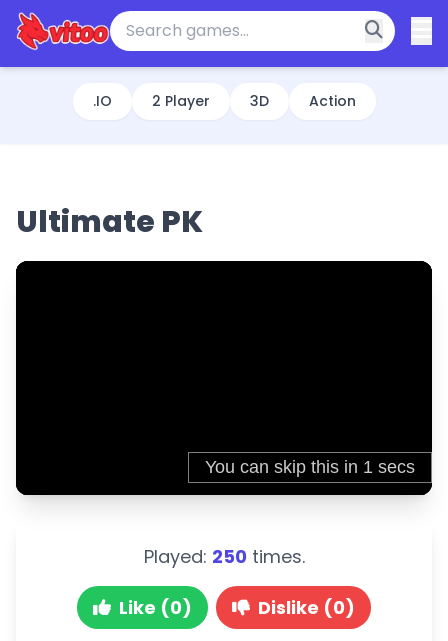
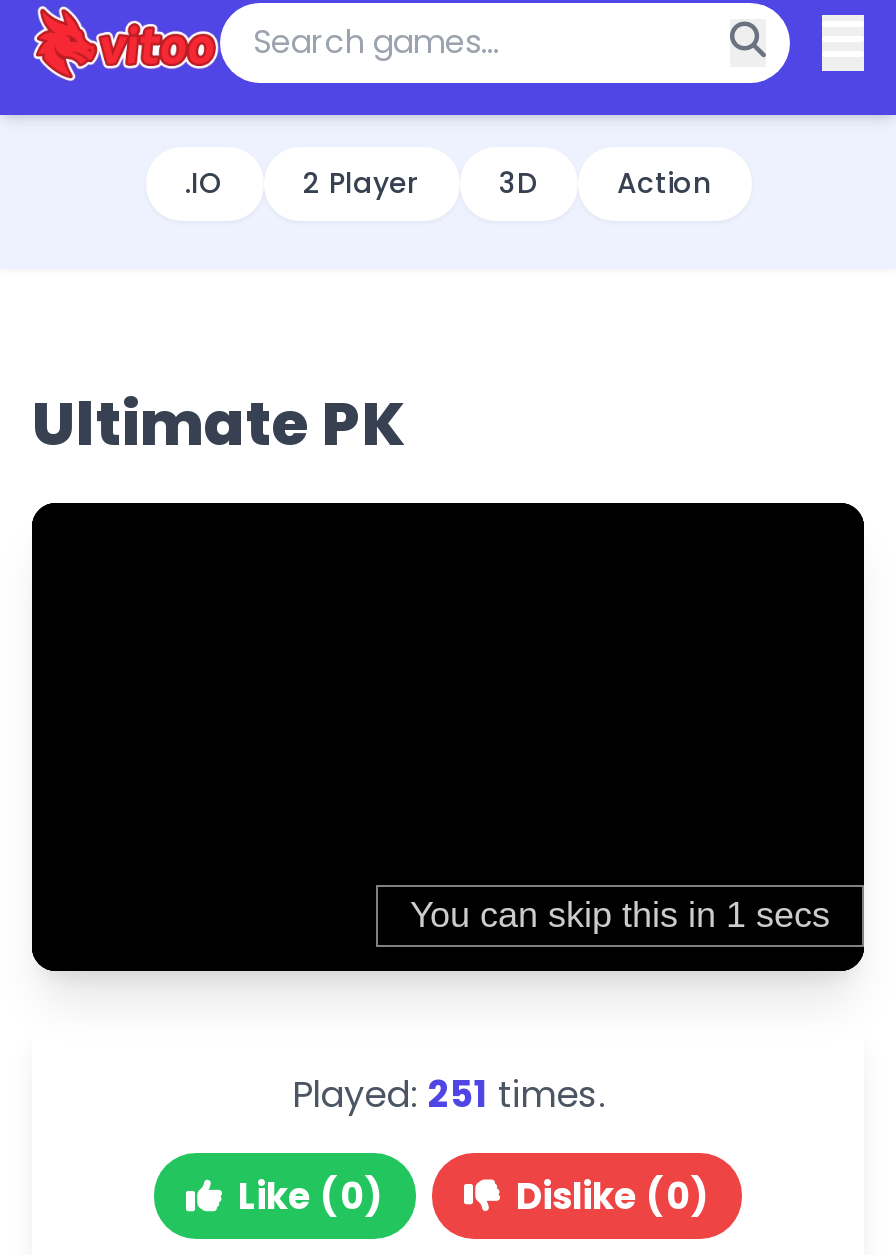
- Played: 250 times.
+ Played: 251 times.
